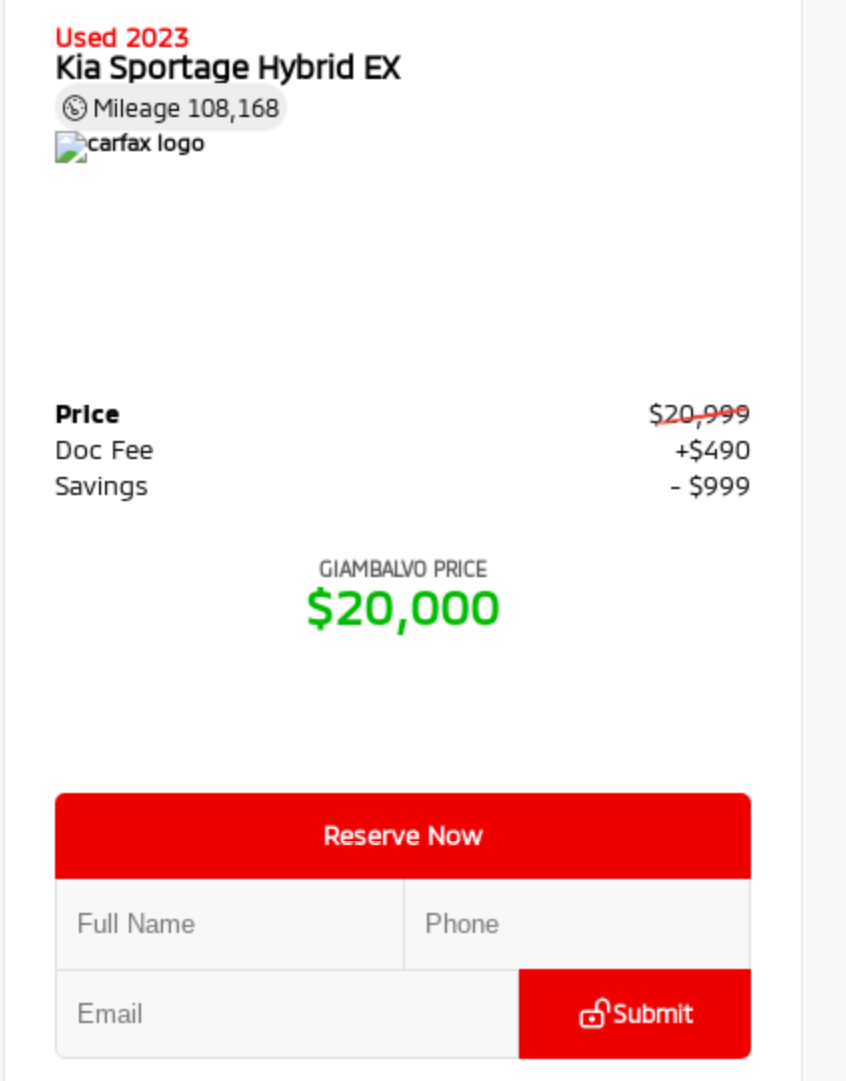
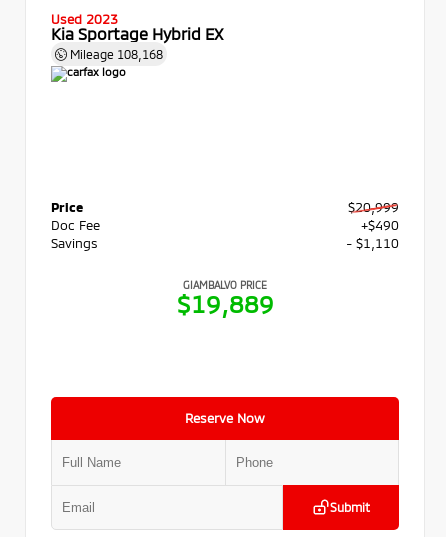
- - $999
+ - $1,110

- $20,000
+ $19,889
